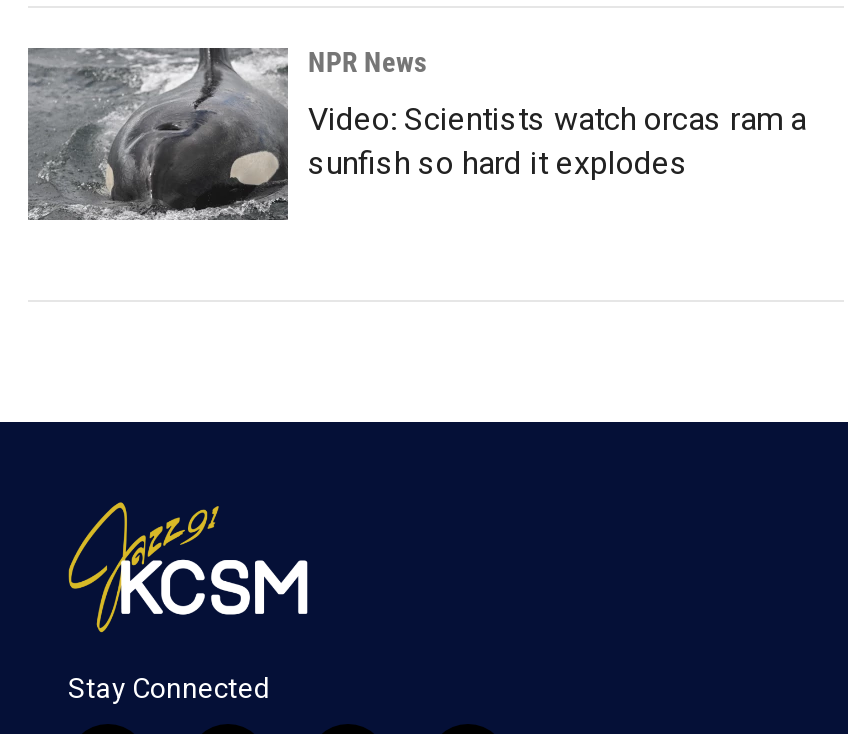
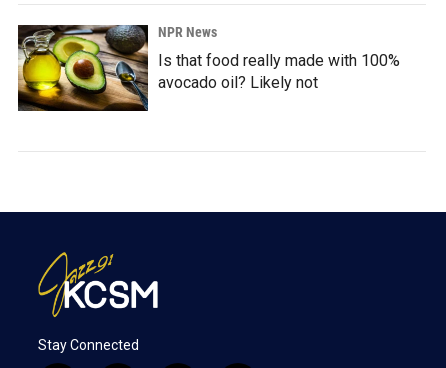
- [image]
- Video: Scientists watch orcas ram a
- sunfish so hard it explodes
+ [image]
+ Is that food really made with 100%
+ avocado oil? Likely not
